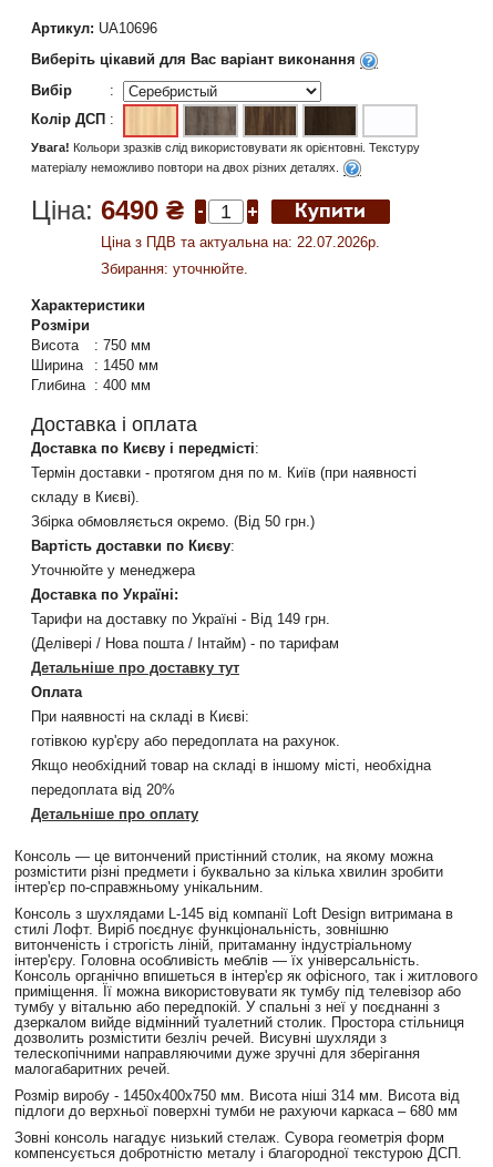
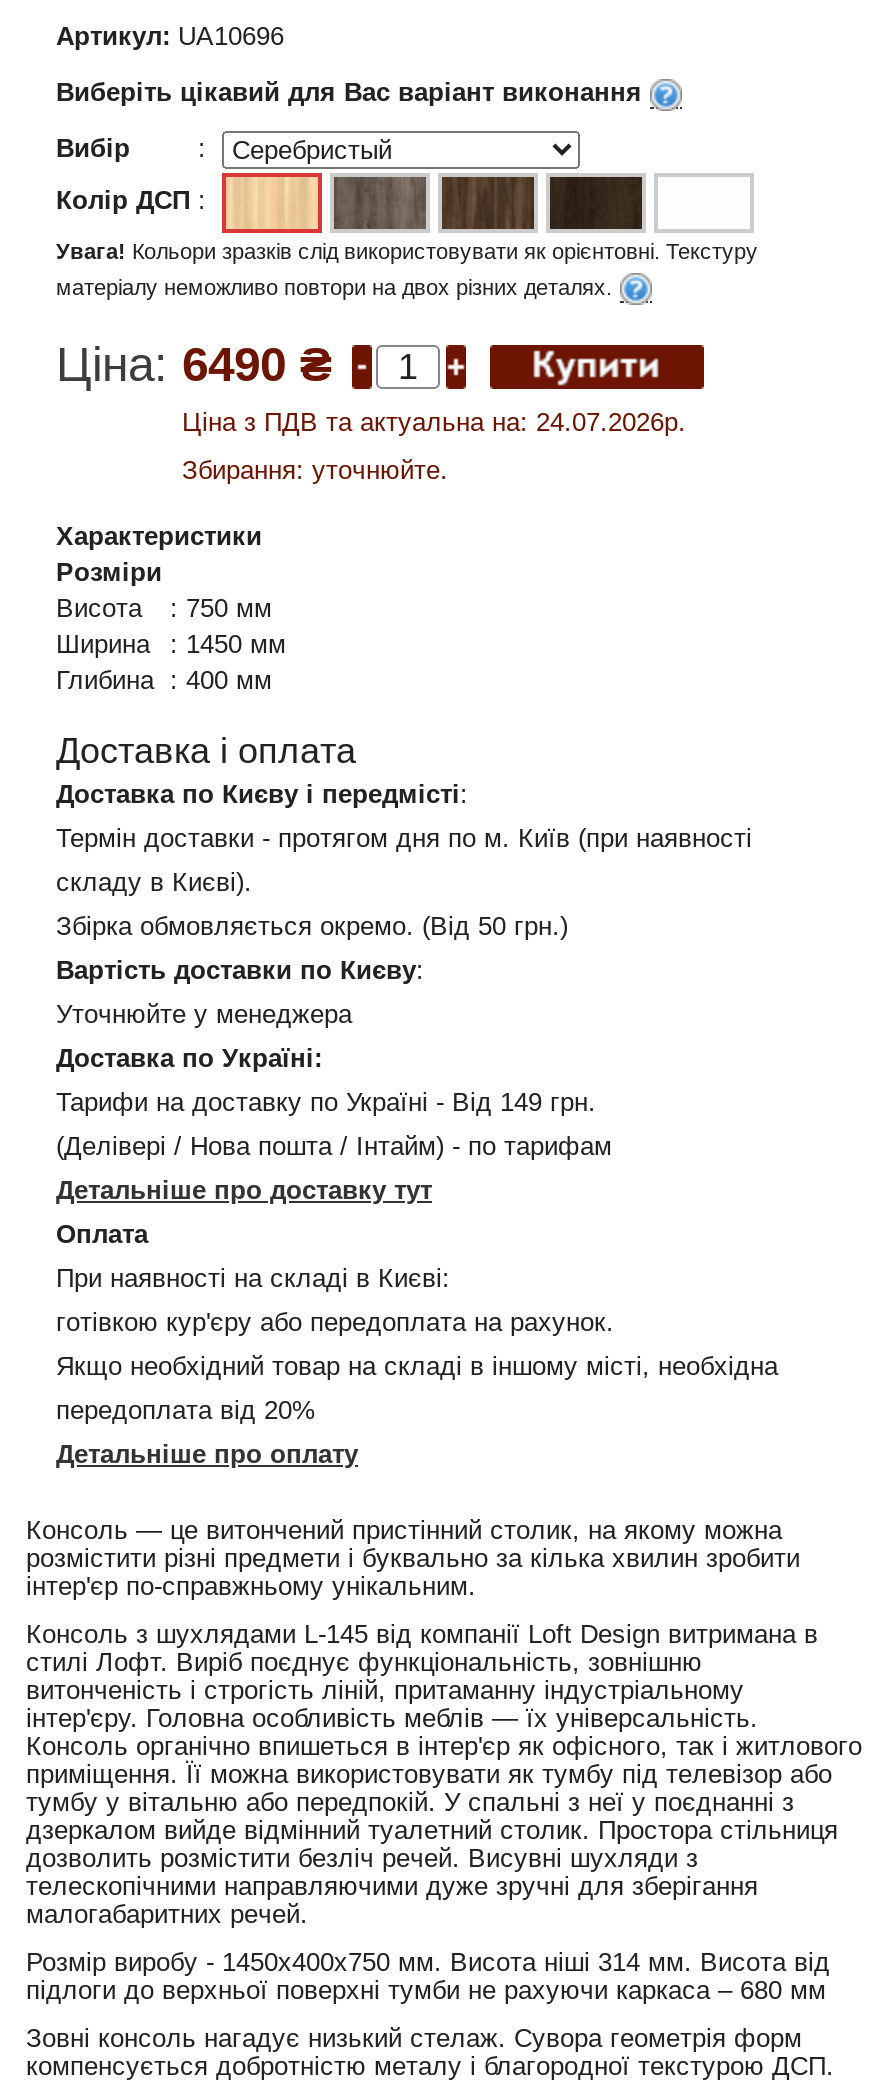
- Ціна з ПДВ та актуальна на: 22.07.2026р.
+ Ціна з ПДВ та актуальна на: 24.07.2026р.
